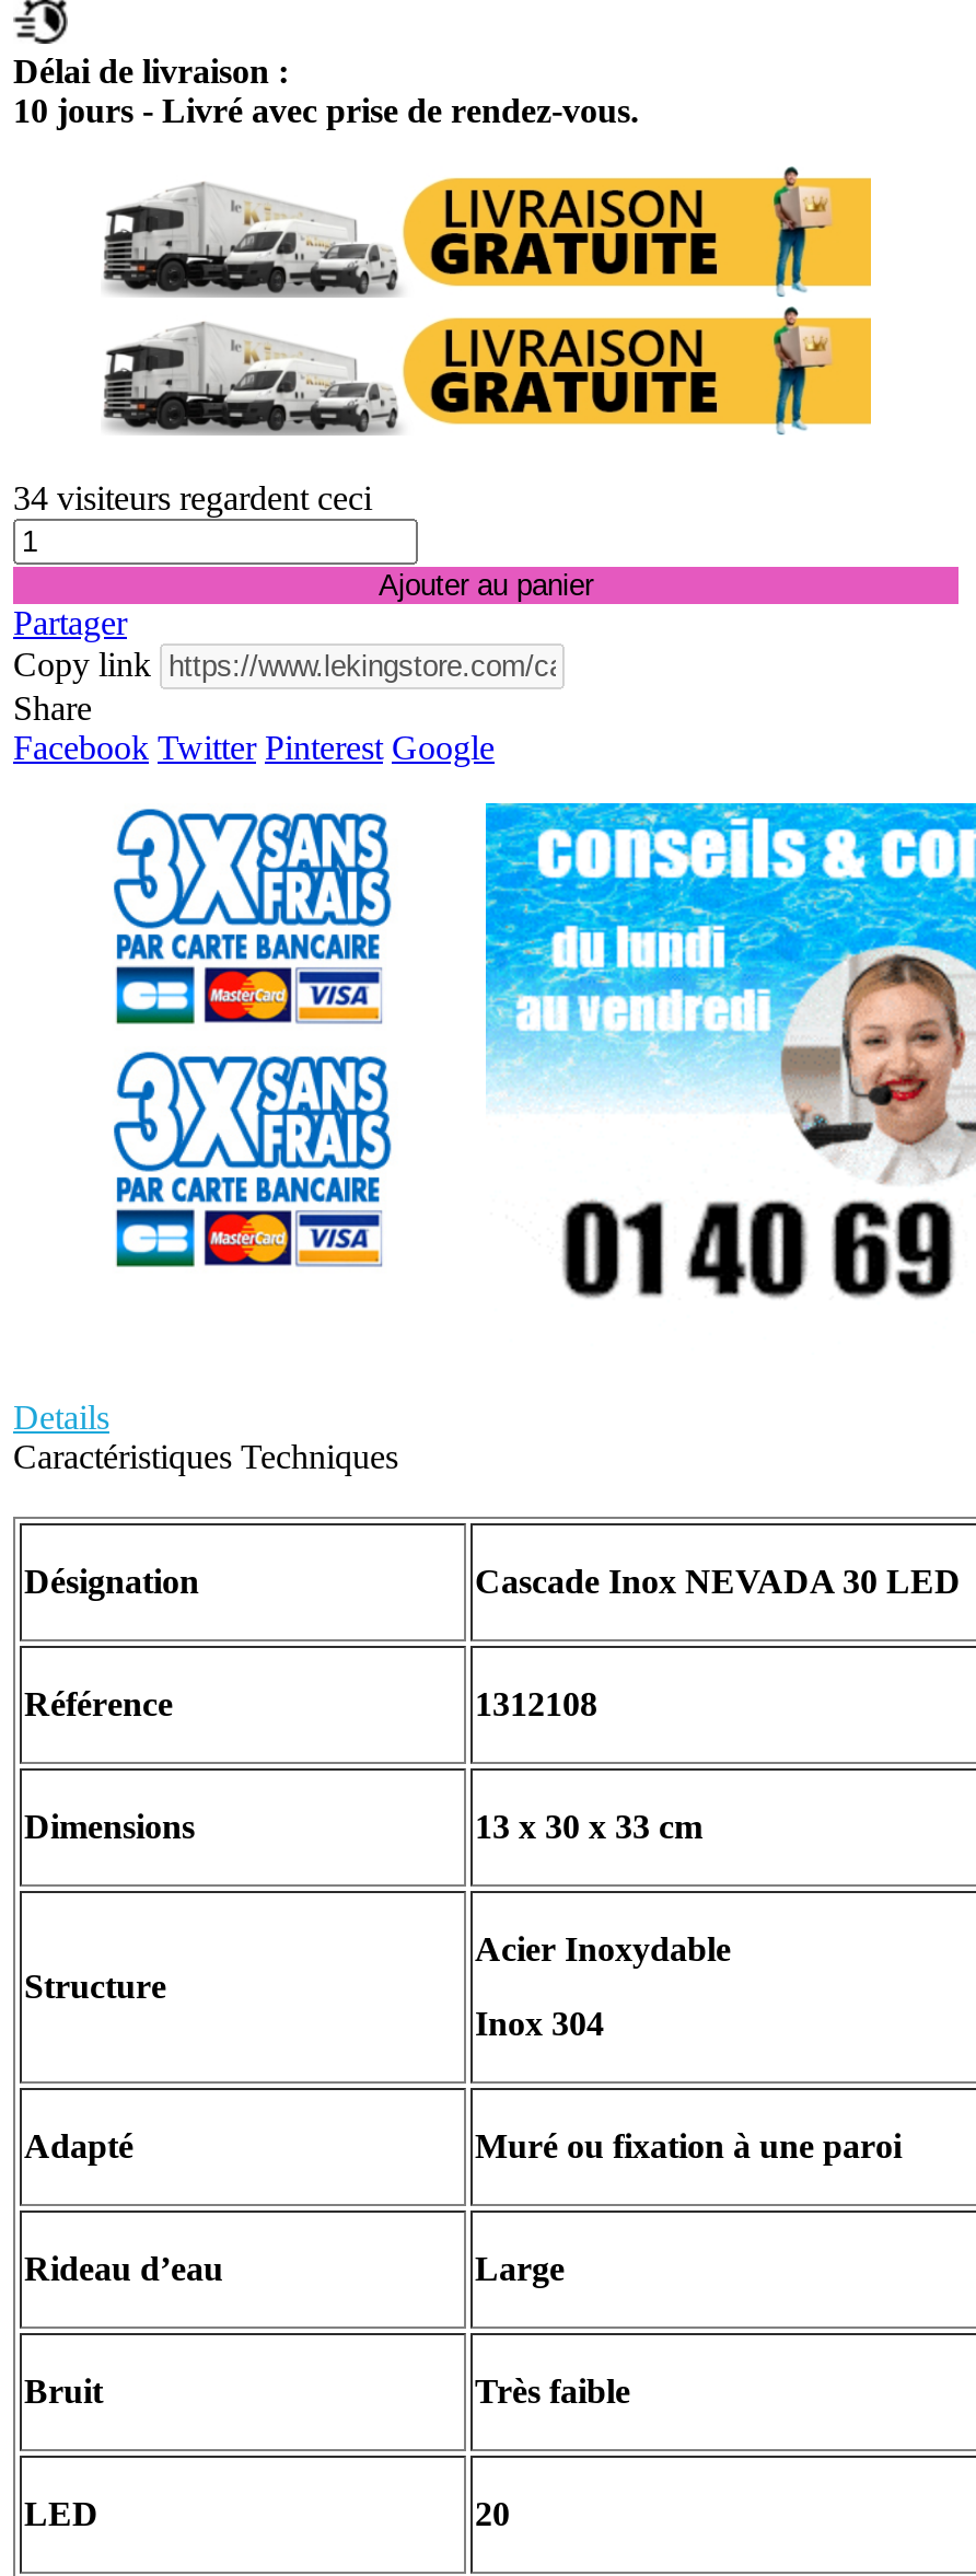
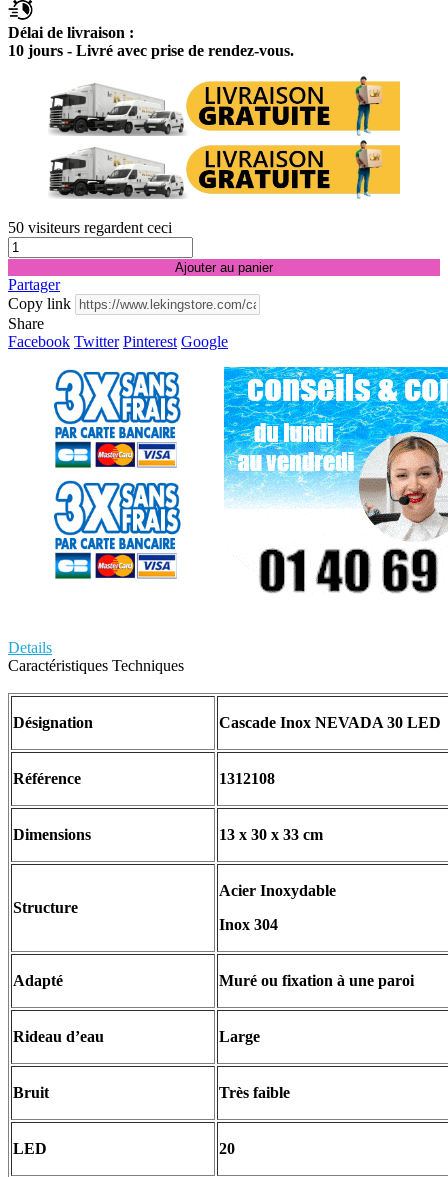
- 34 visiteurs regardent ceci
+ 50 visiteurs regardent ceci
